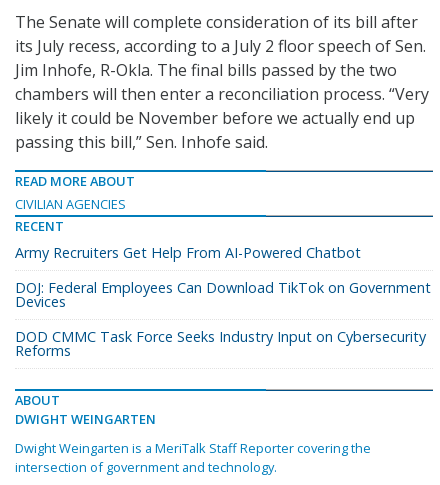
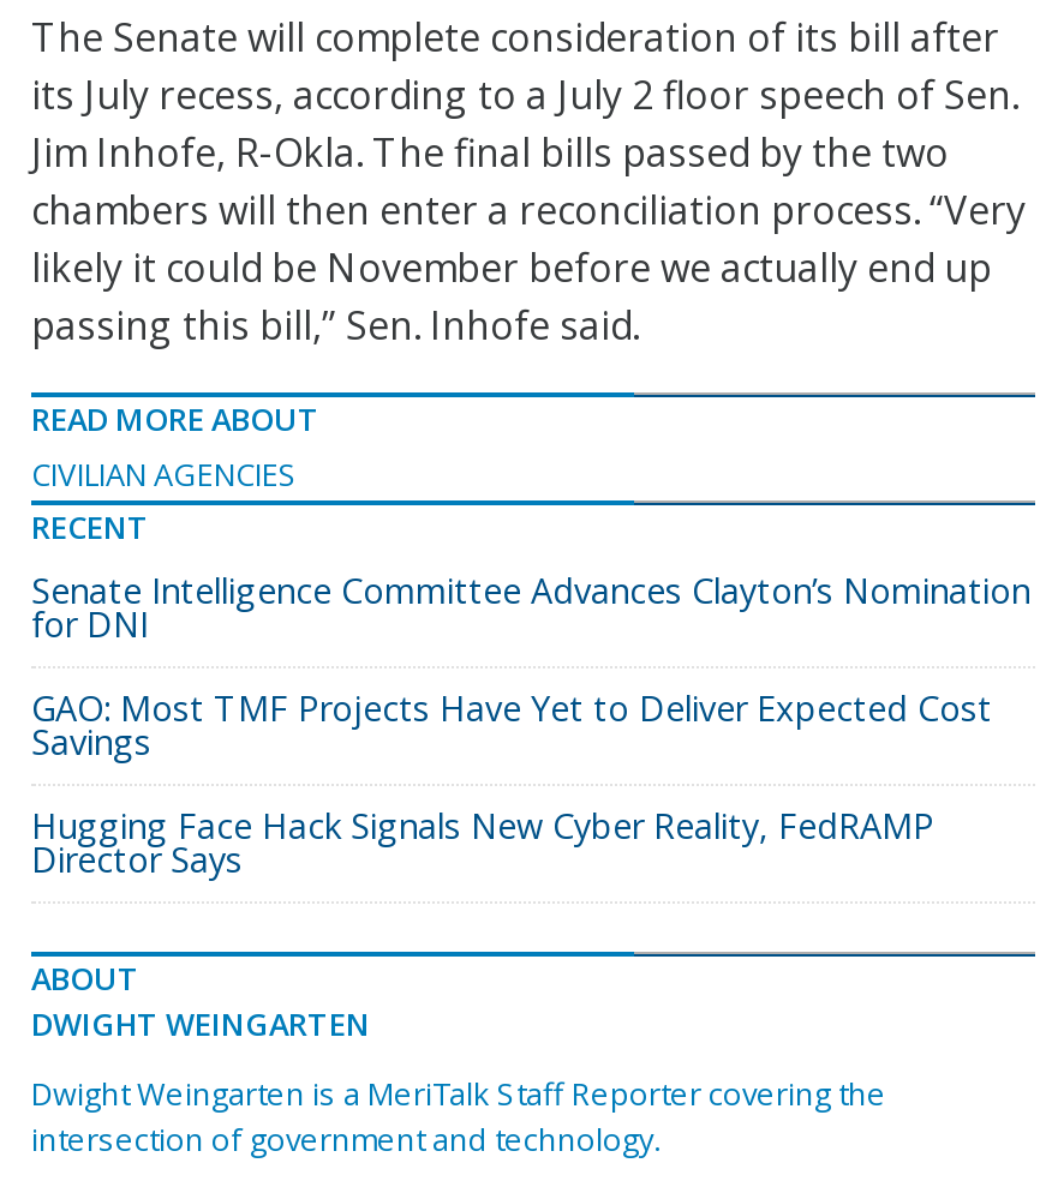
- Army Recruiters Get Help From AI-Powered Chatbot
+ Senate Intelligence Committee Advances Clayton’s Nomination
+ for DNI

- DOJ: Federal Employees Can Download TikTok on Government
- Devices
+ GAO: Most TMF Projects Have Yet to Deliver Expected Cost
+ Savings

- DOD CMMC Task Force Seeks Industry Input on Cybersecurity
- Reforms
+ Hugging Face Hack Signals New Cyber Reality, FedRAMP
+ Director Says
